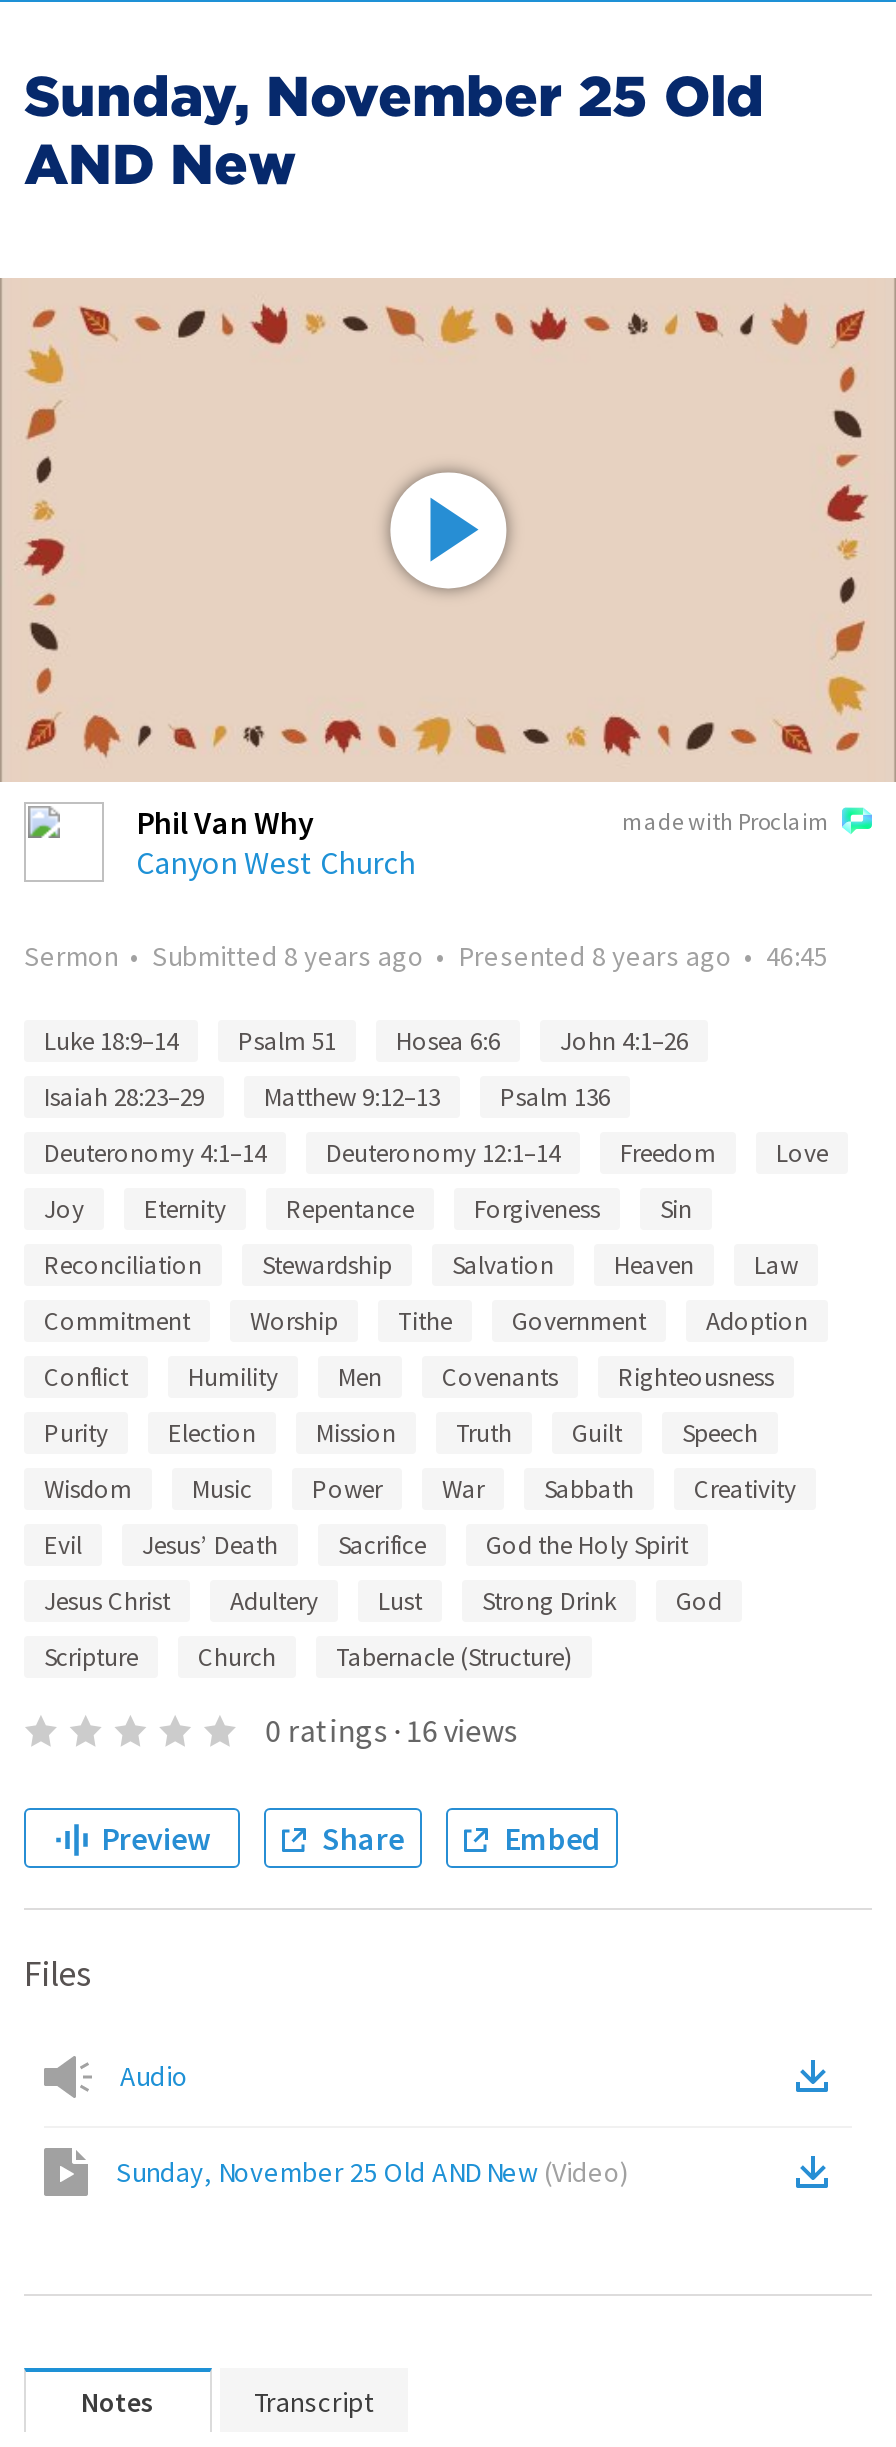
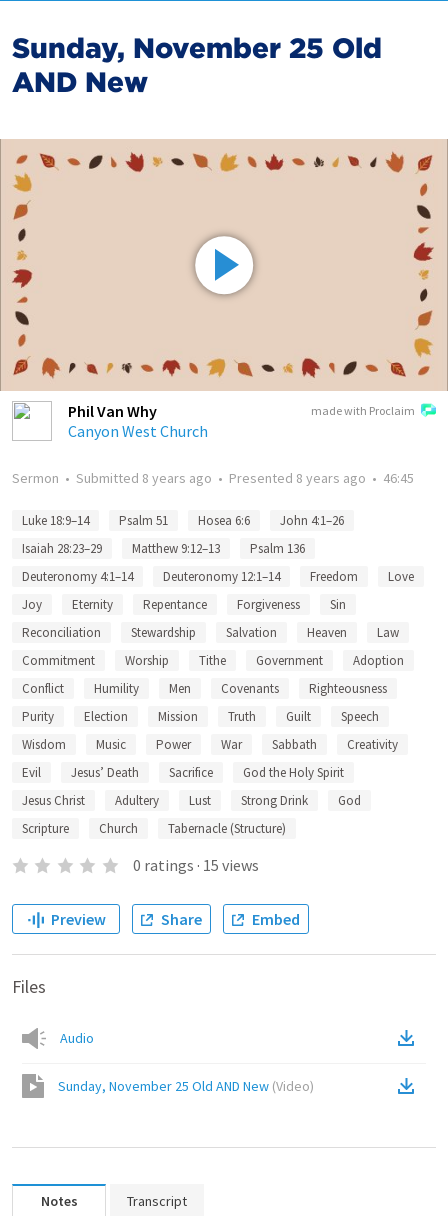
- 0 ratings · 16 views
+ 0 ratings · 15 views
